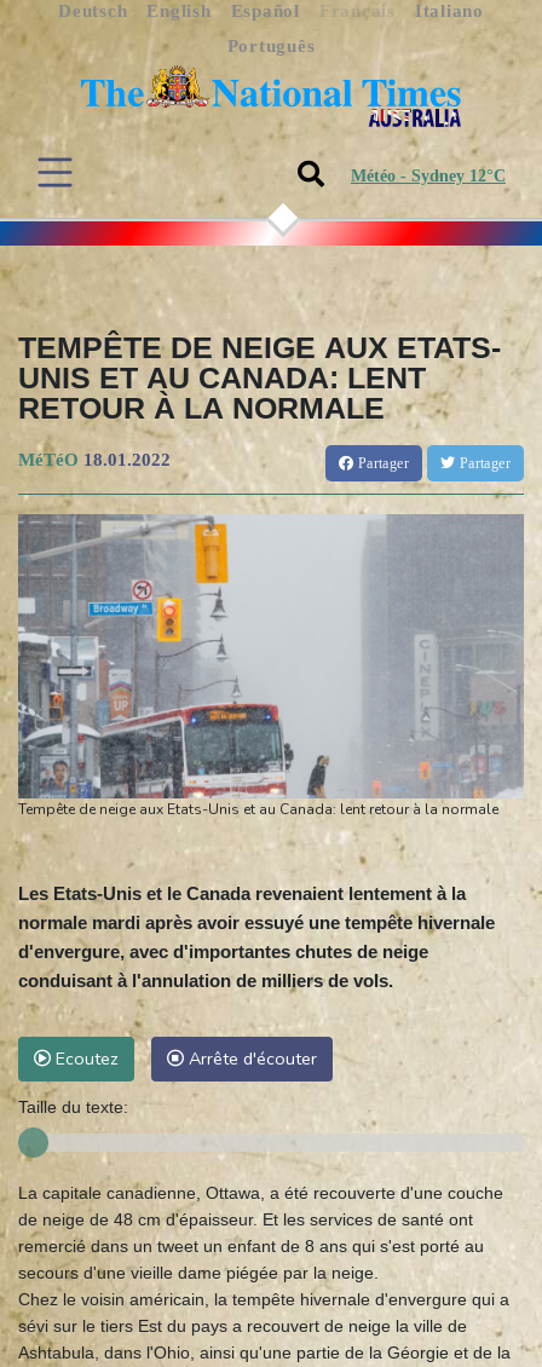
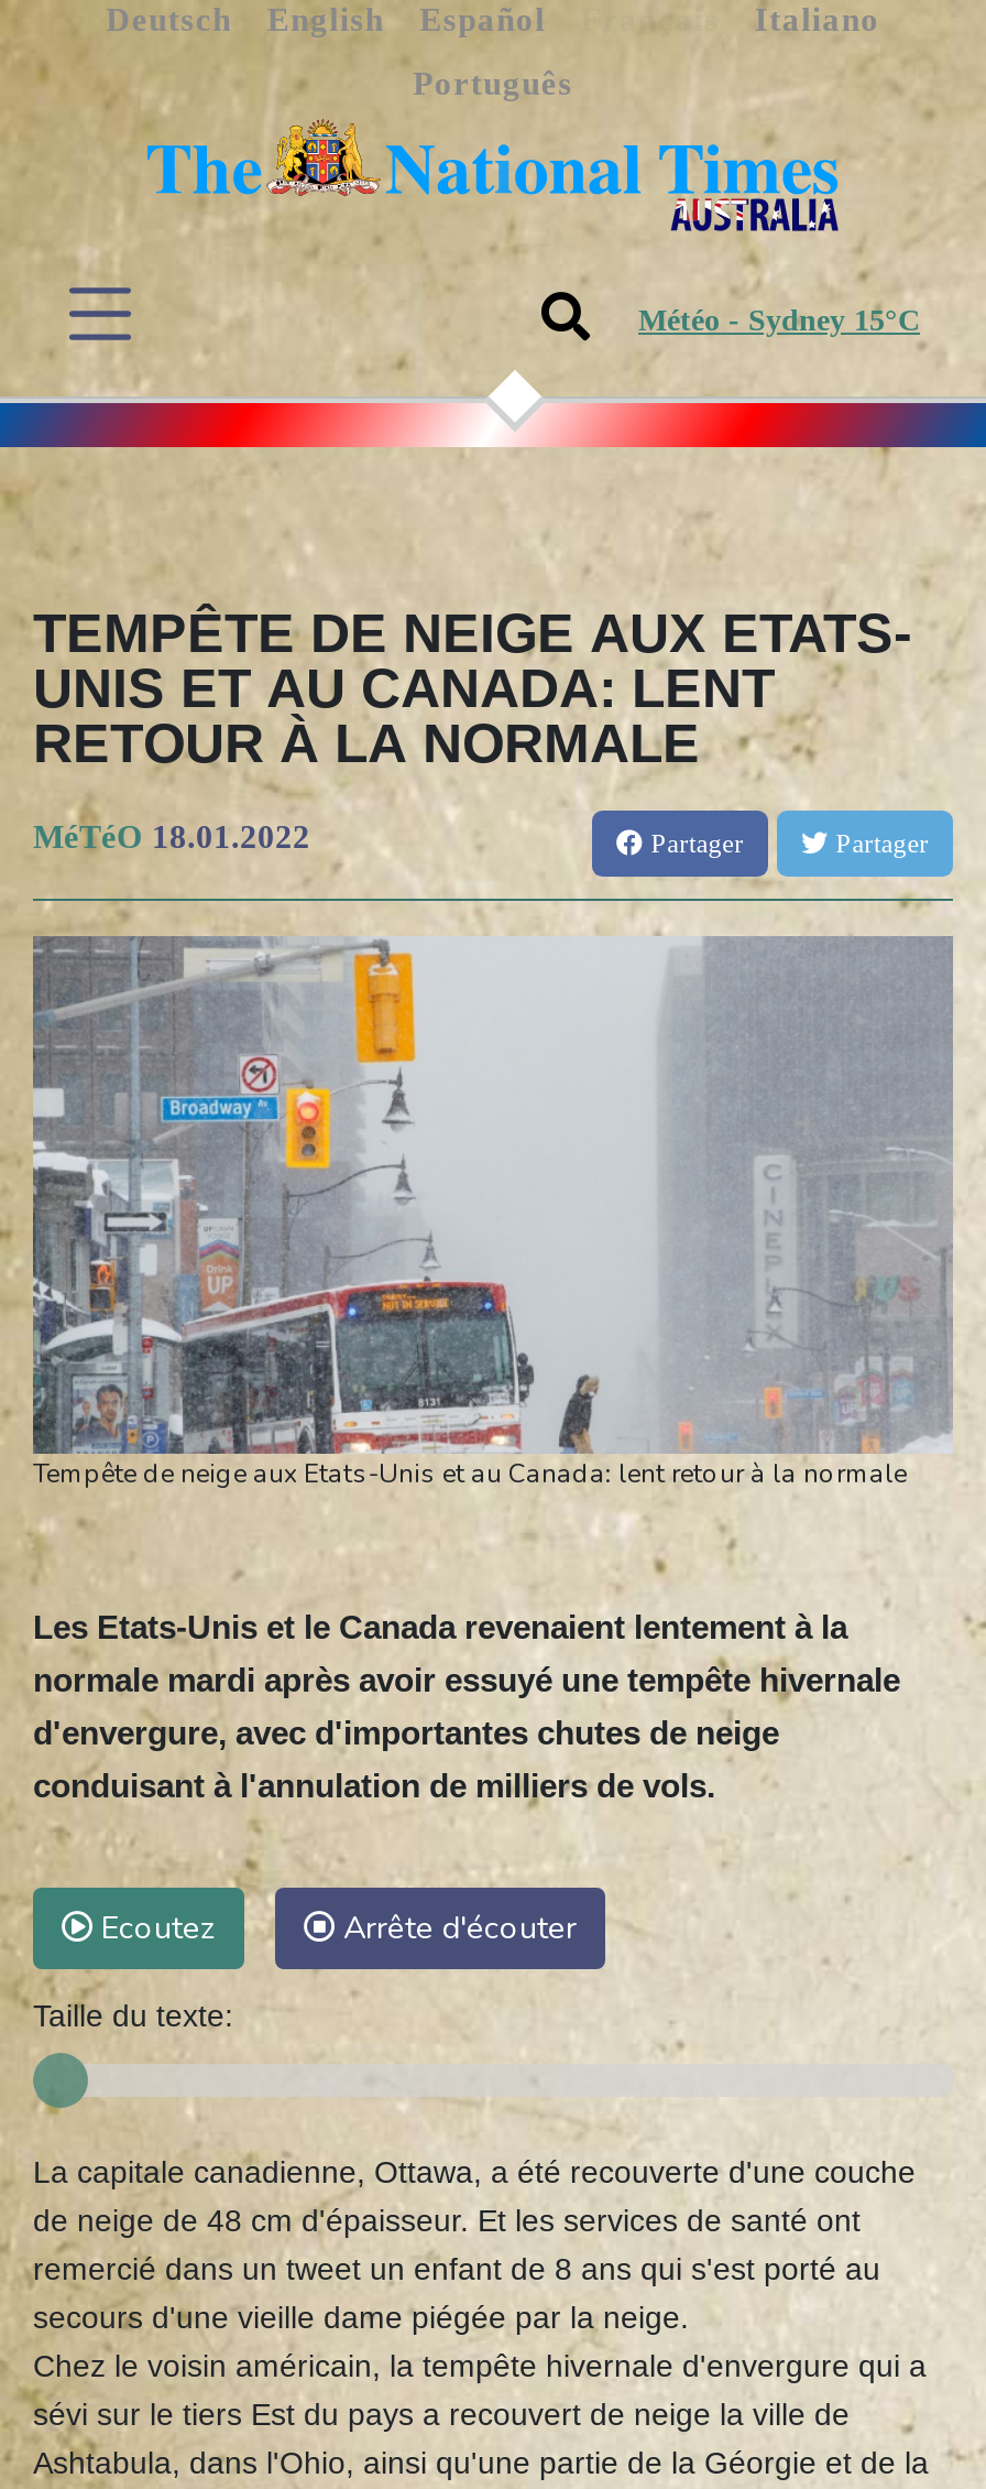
- Météo - Sydney 12°C
+ Météo - Sydney 15°C
